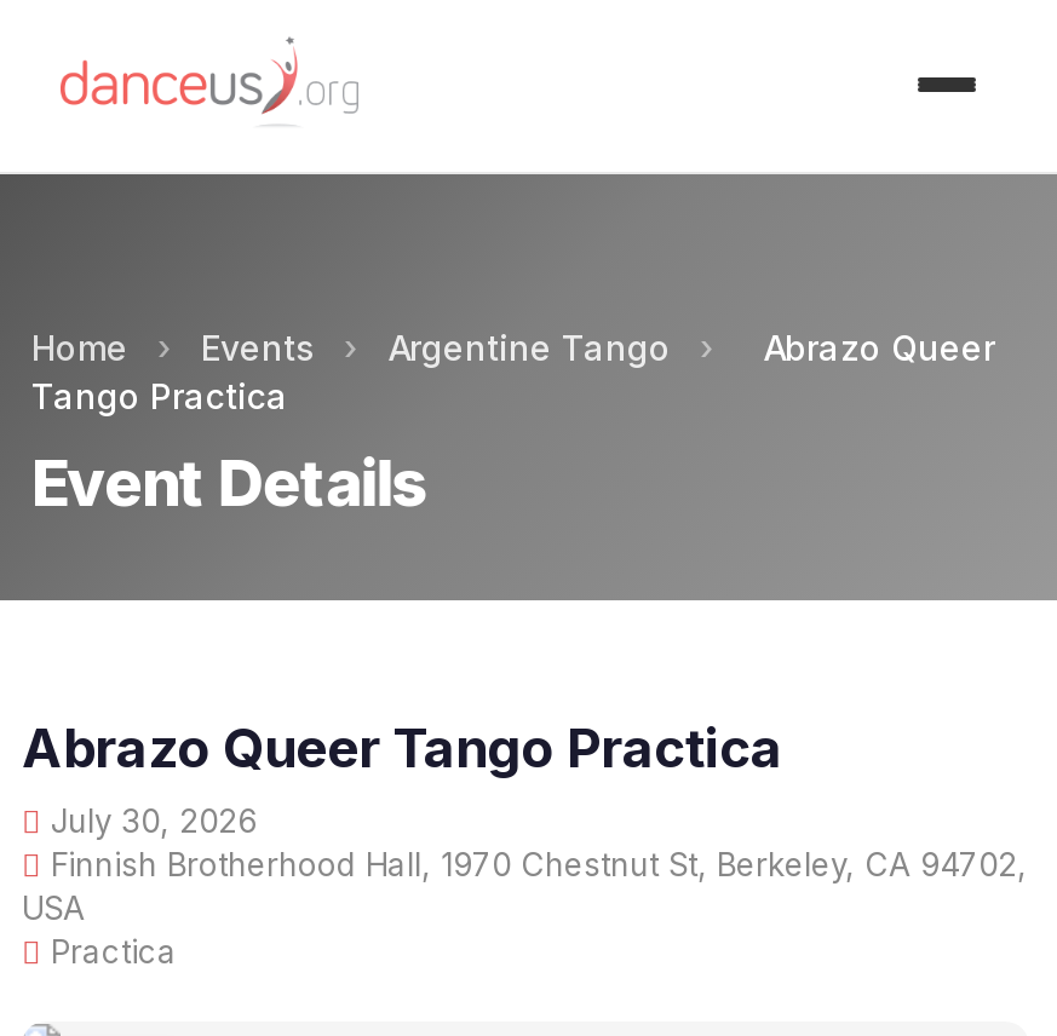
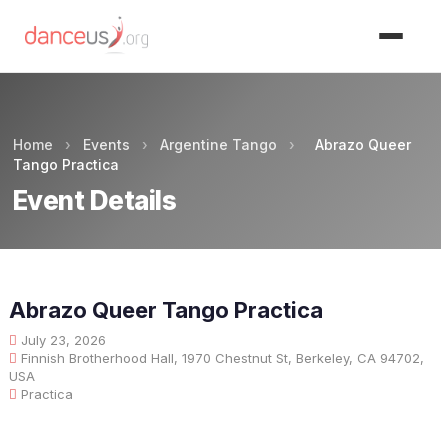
- July 30, 2026
+ July 23, 2026
